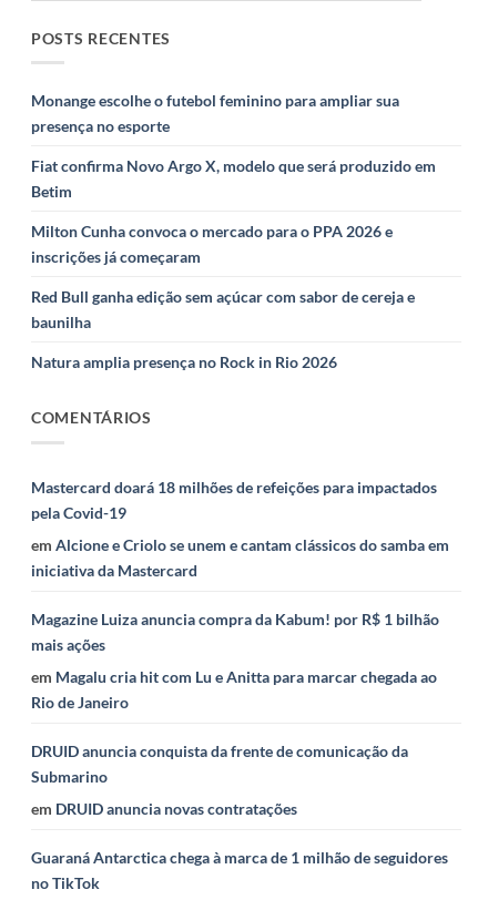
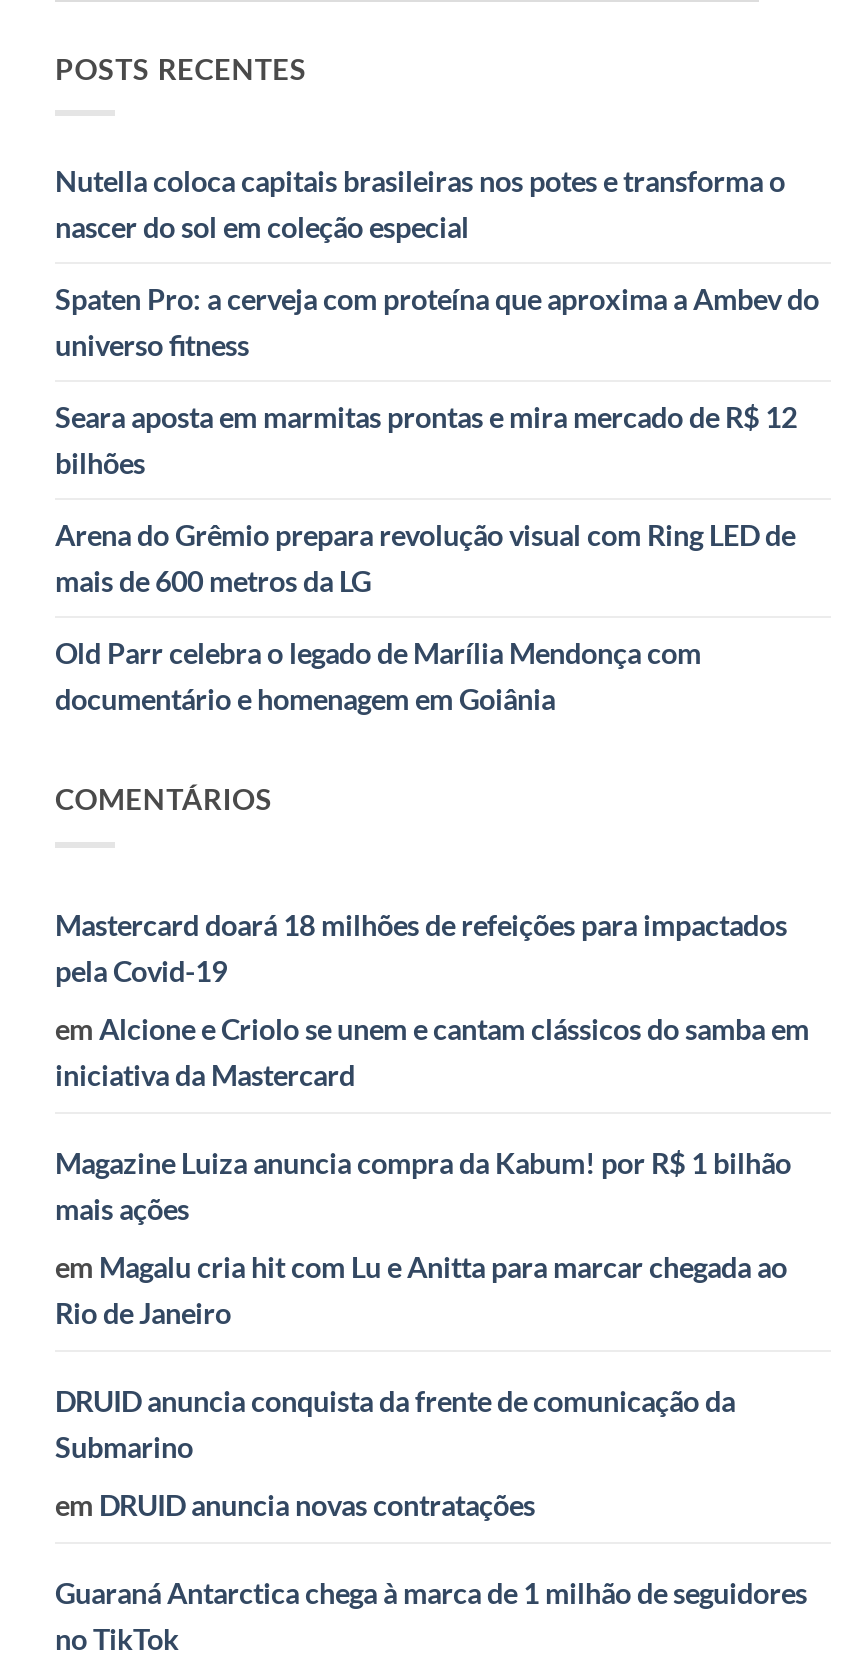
- Monange escolhe o futebol feminino para ampliar sua
- presença no esporte
+ Nutella coloca capitais brasileiras nos potes e transforma o
+ nascer do sol em coleção especial

- Fiat confirma Novo Argo X, modelo que será produzido em
- Betim
+ Spaten Pro: a cerveja com proteína que aproxima a Ambev do
+ universo fitness

- Milton Cunha convoca o mercado para o PPA 2026 e
- inscrições já começaram
+ Seara aposta em marmitas prontas e mira mercado de R$ 12
+ bilhões

- Red Bull ganha edição sem açúcar com sabor de cereja e
- baunilha
+ Arena do Grêmio prepara revolução visual com Ring LED de
+ mais de 600 metros da LG

- Natura amplia presença no Rock in Rio 2026
+ Old Parr celebra o legado de Marília Mendonça com
+ documentário e homenagem em Goiânia
